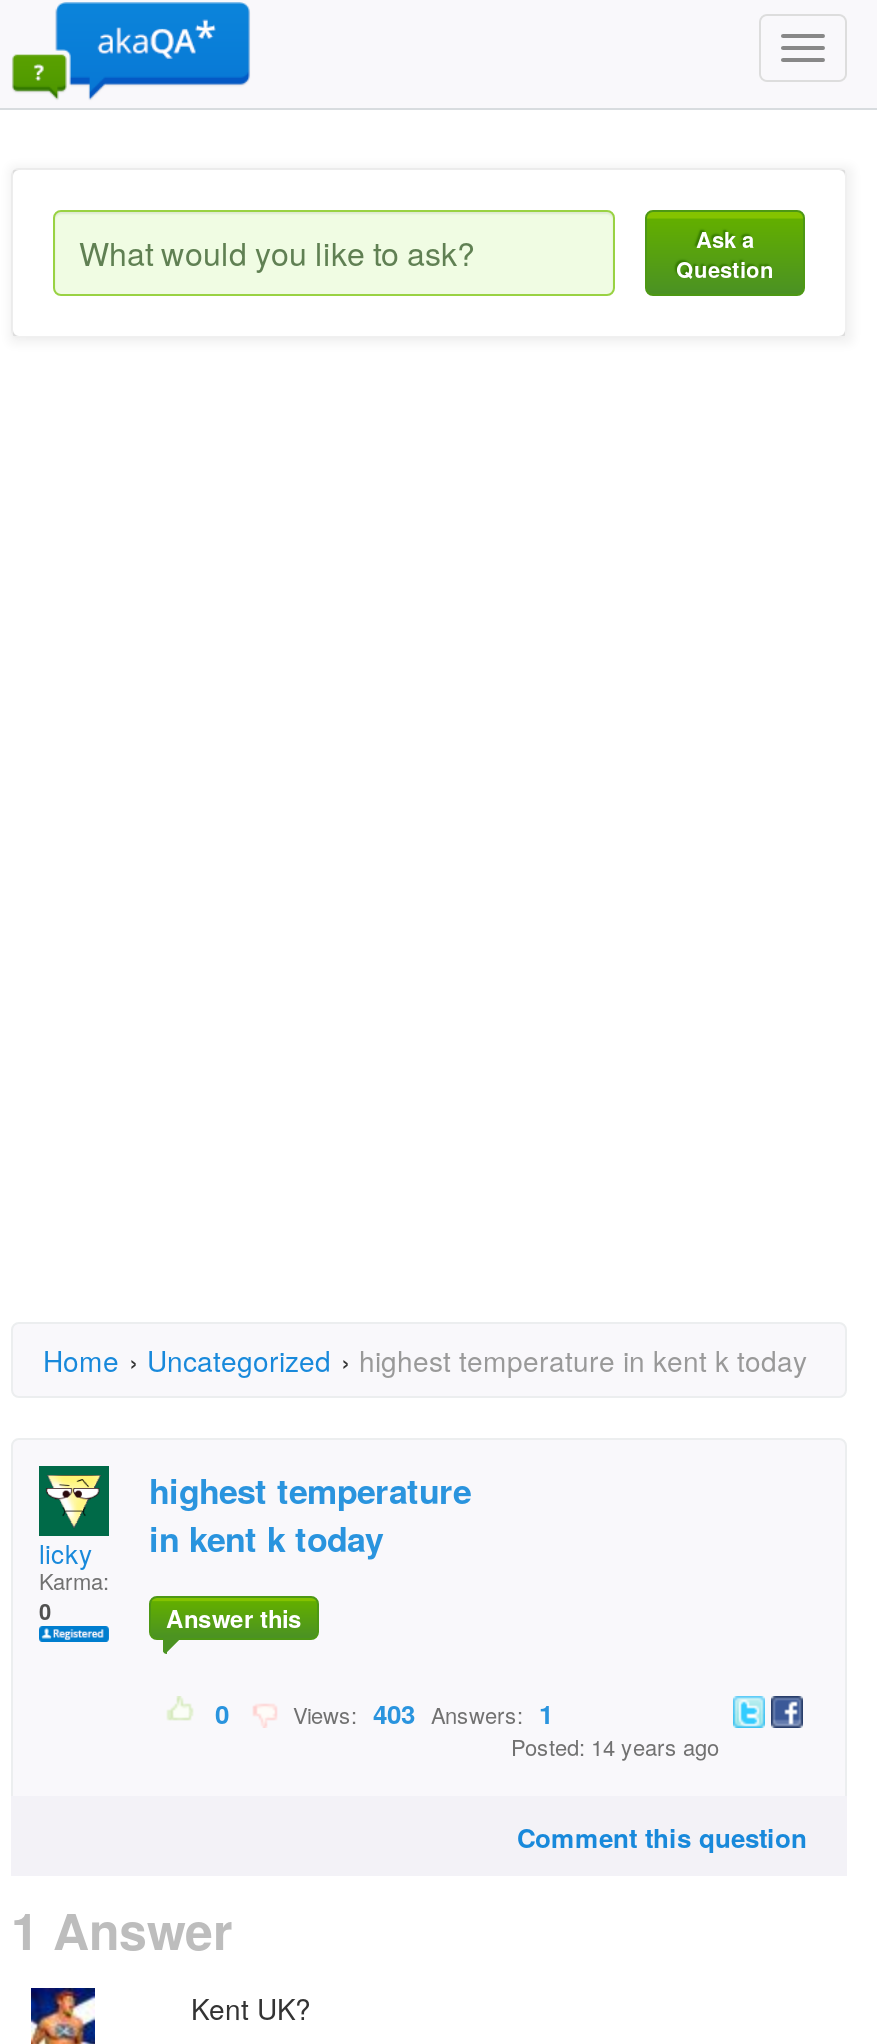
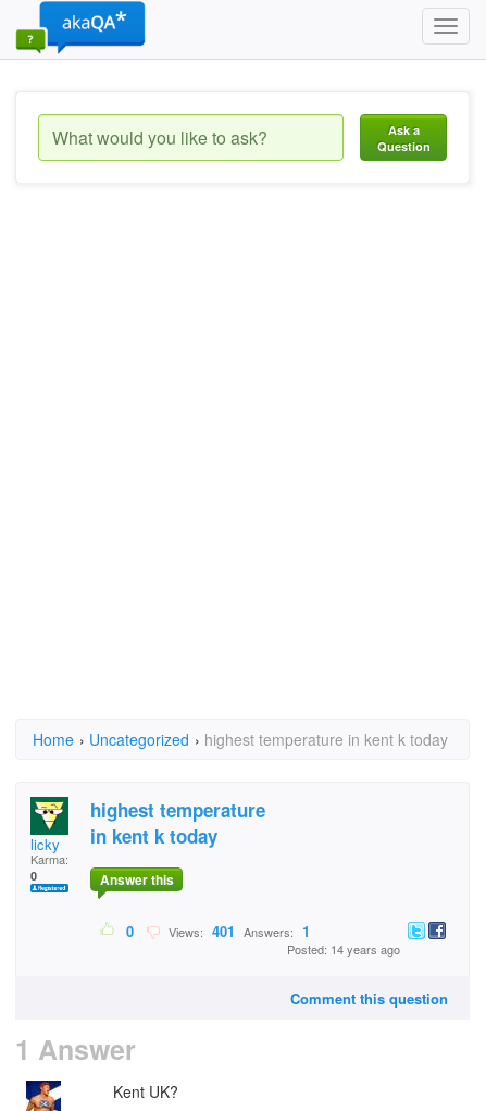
- Views: 403 Answers: 1
+ Views: 401 Answers: 1
